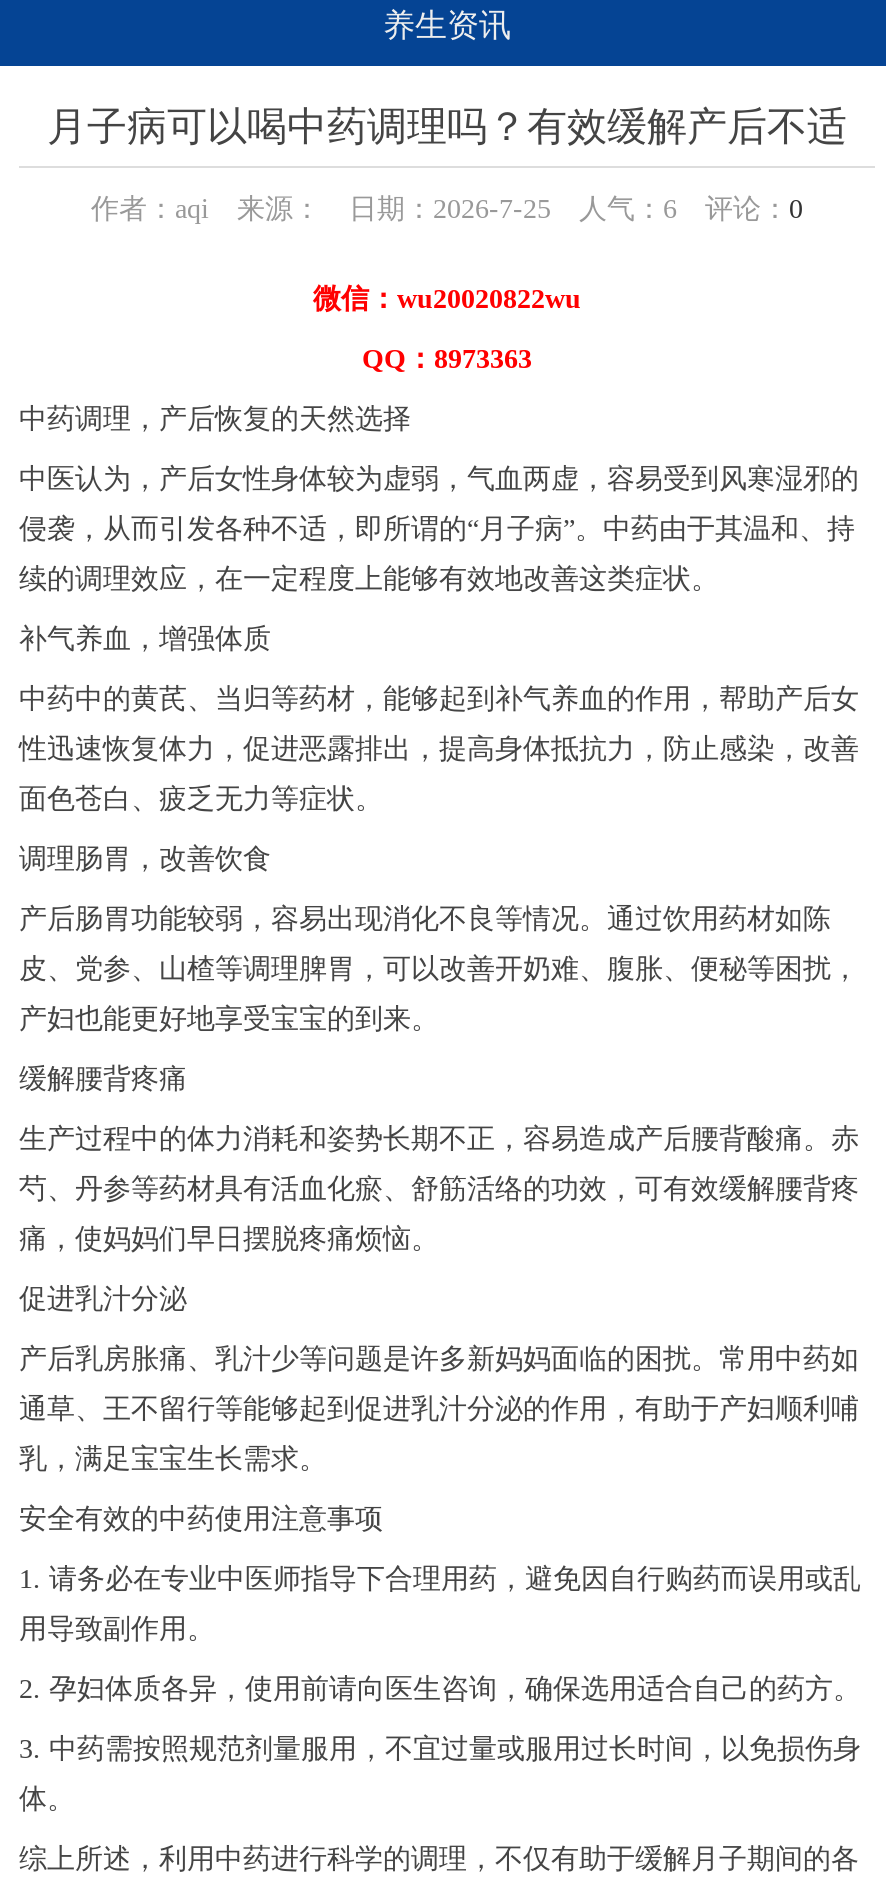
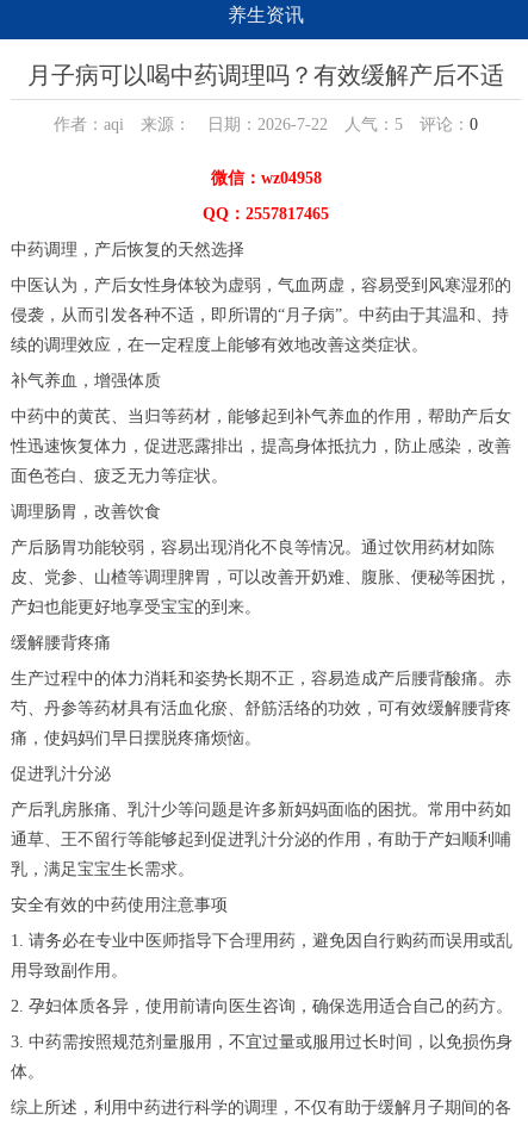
- 作者：aqi 来源： 日期：2026-7-25 人气：6评论：0
+ 作者：aqi 来源： 日期：2026-7-22 人气：5评论：0

- 微信：wu20020822wu
+ 微信：wz04958

- QQ：8973363
+ QQ：2557817465
